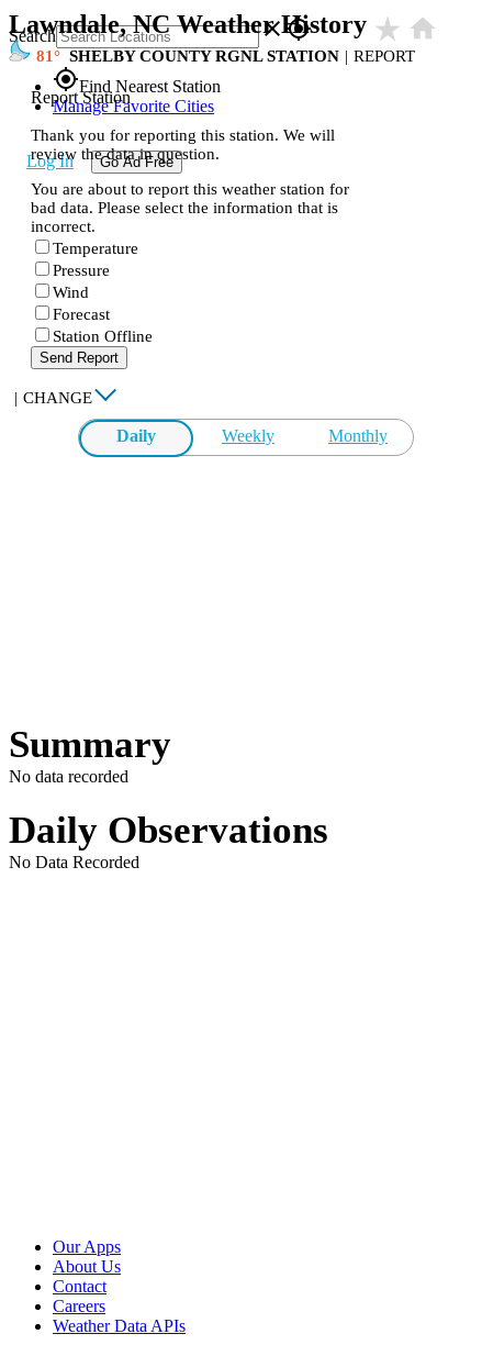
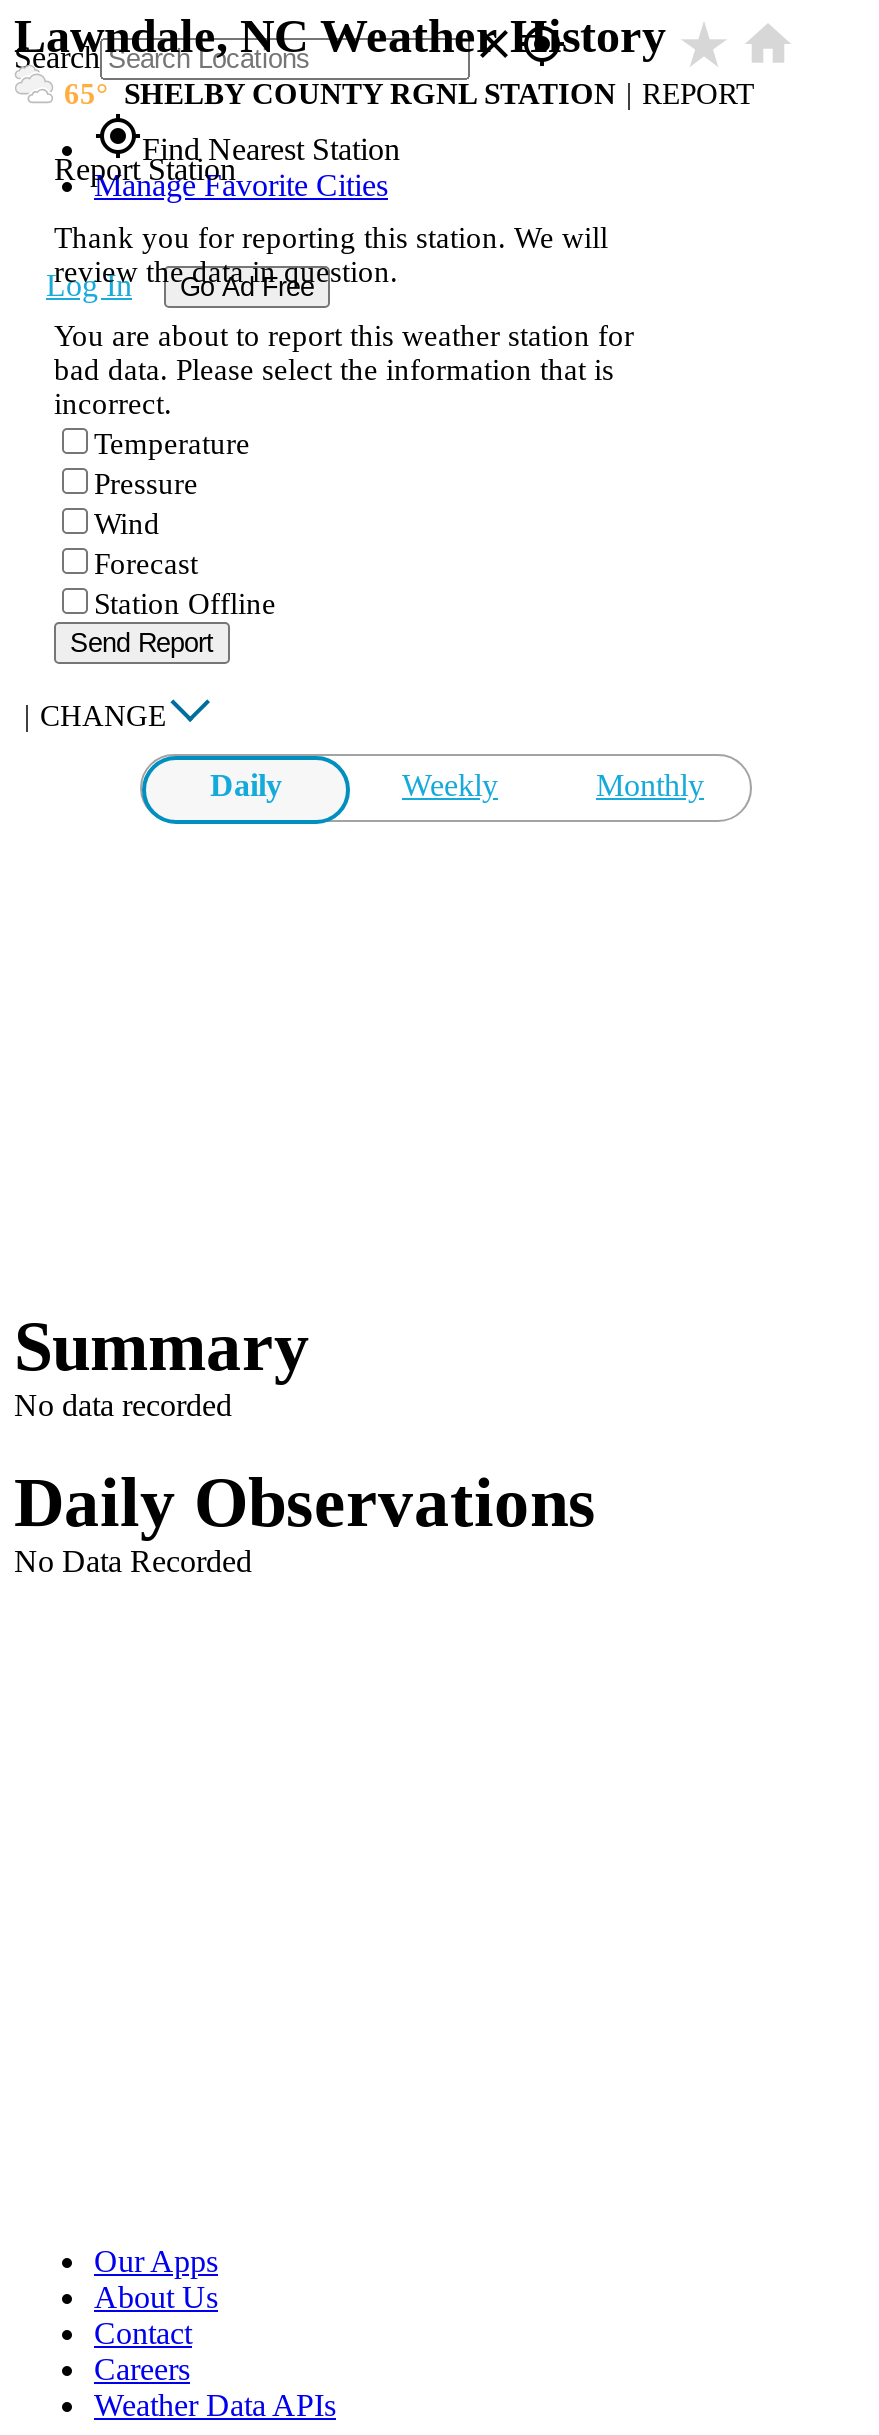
- 81
+ 65
